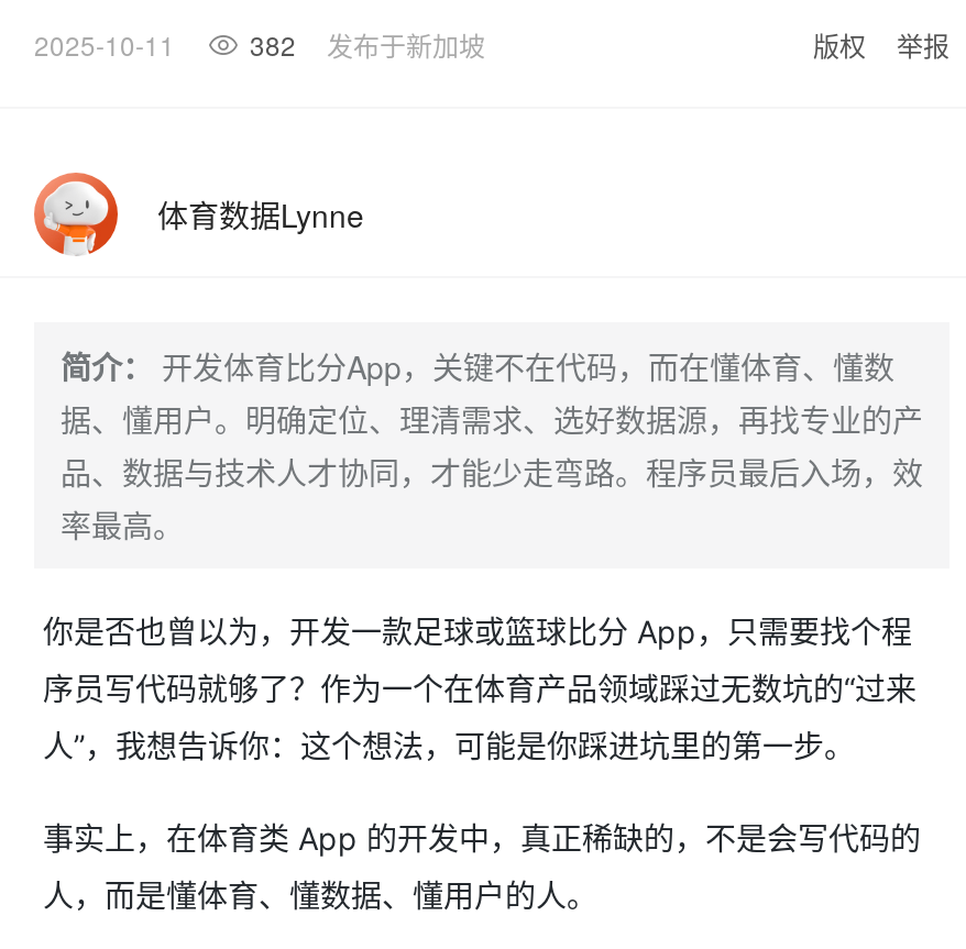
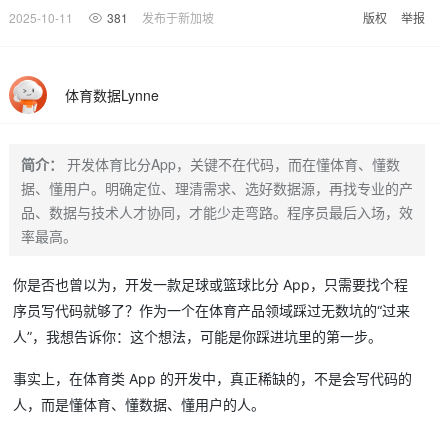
- 2025-10-11 382 发布于新加坡
+ 2025-10-11 381 发布于新加坡
